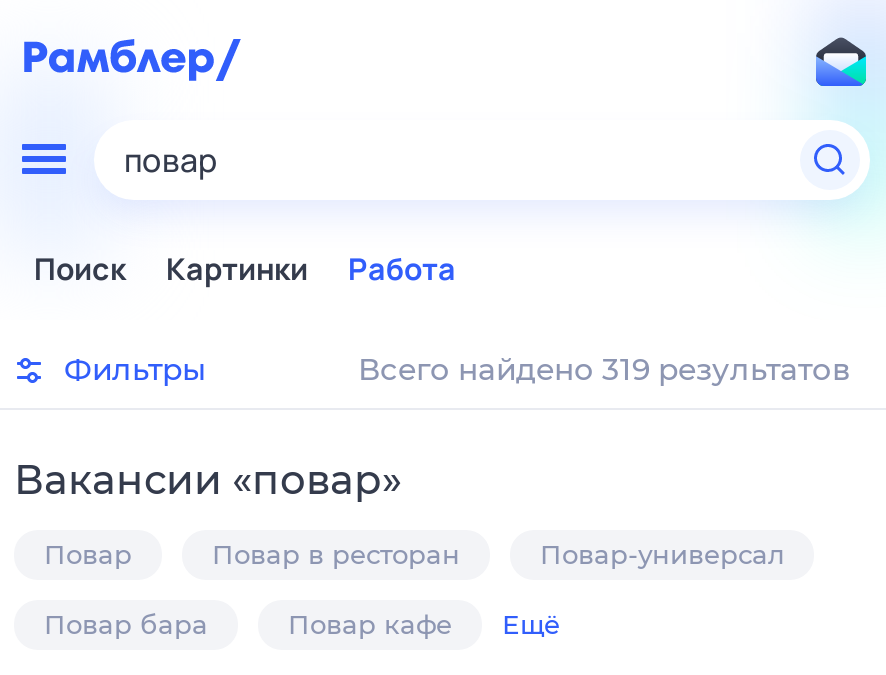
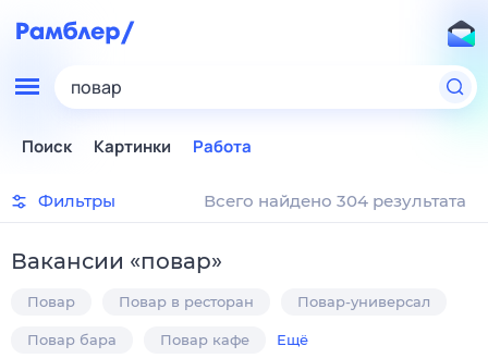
- Всего найдено 319 результатов
+ Всего найдено 304 результата
